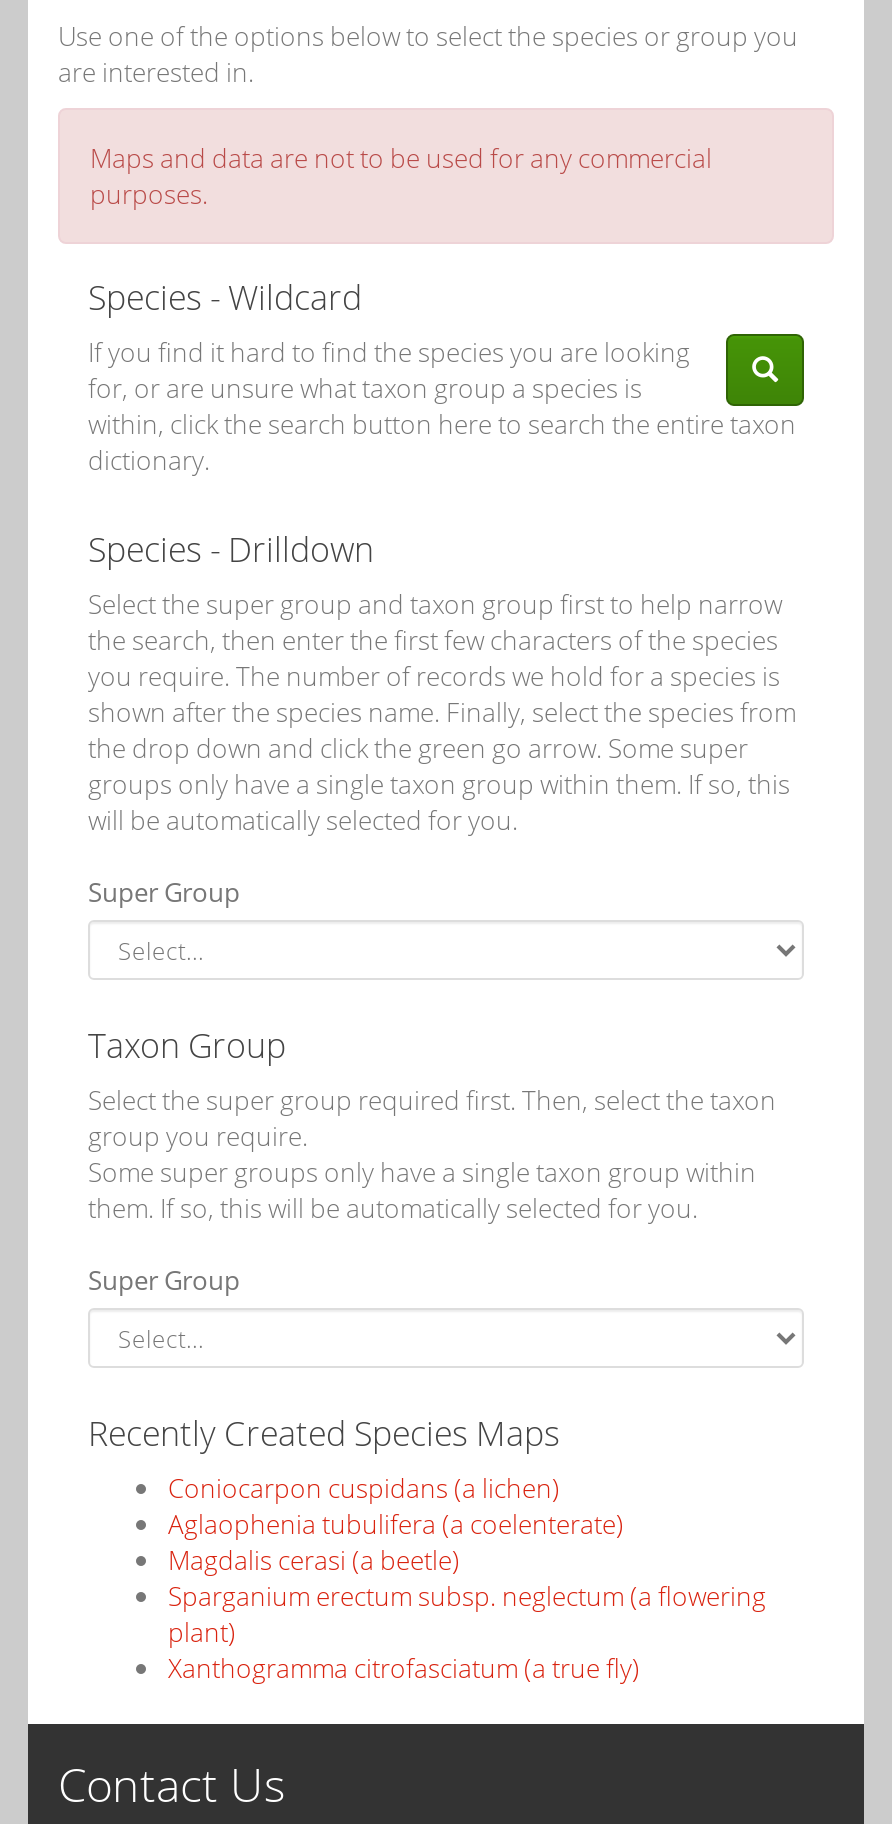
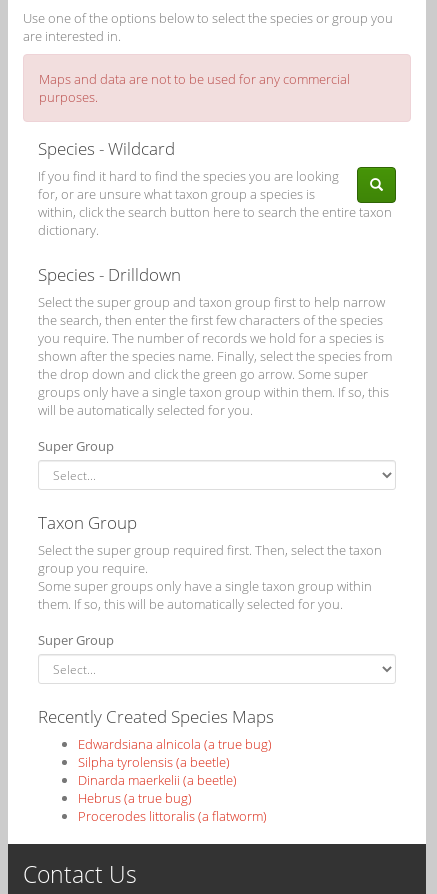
- Coniocarpon cuspidans (a lichen)
- Aglaophenia tubulifera (a coelenterate)
- Magdalis cerasi (a beetle)
- Sparganium erectum subsp. neglectum (a flowering
- plant)
- Xanthogramma citrofasciatum (a true fly)
+ Edwardsiana alnicola (a true bug)
+ Silpha tyrolensis (a beetle)
+ Dinarda maerkelii (a beetle)
+ Hebrus (a true bug)
+ Procerodes littoralis (a flatworm)
